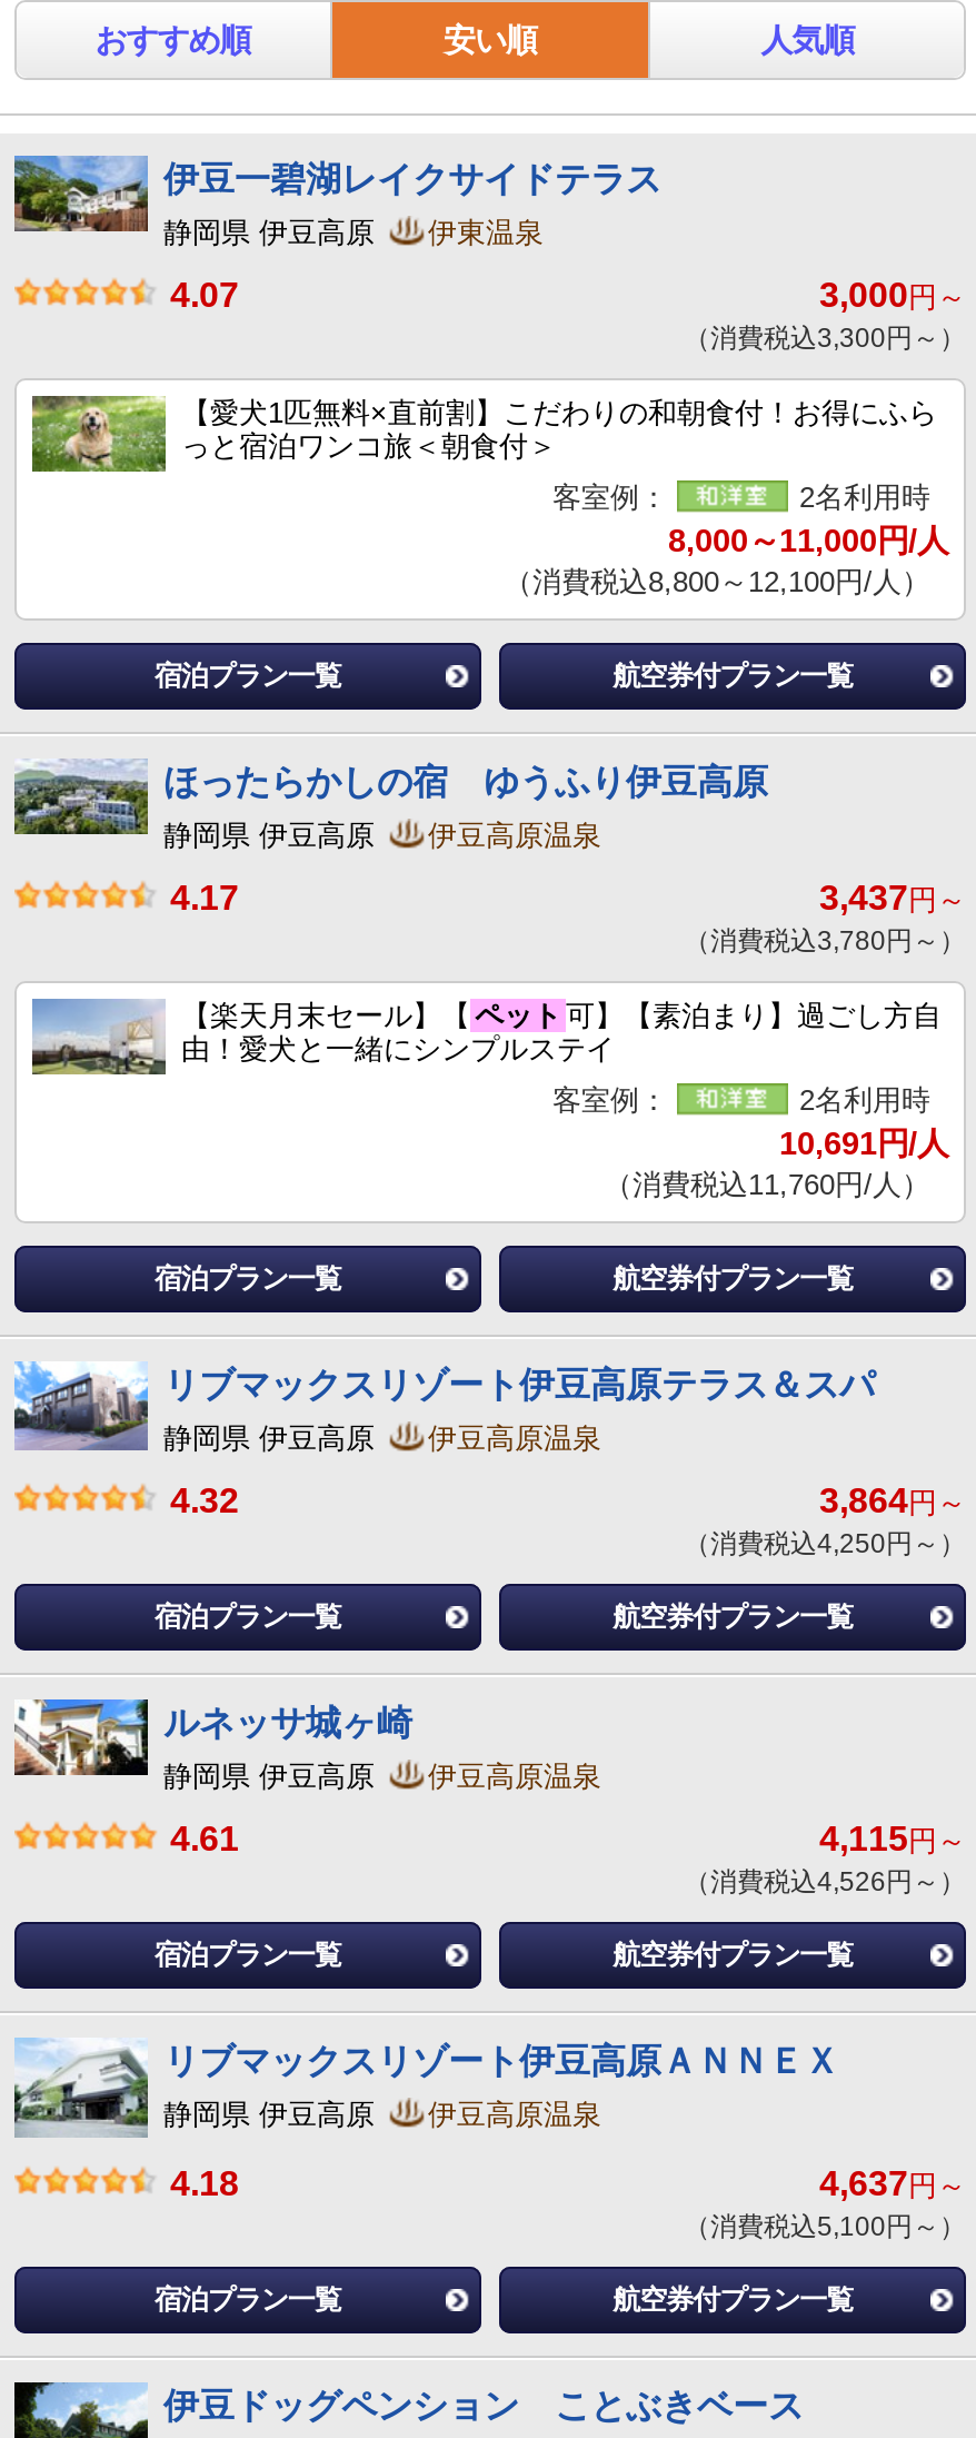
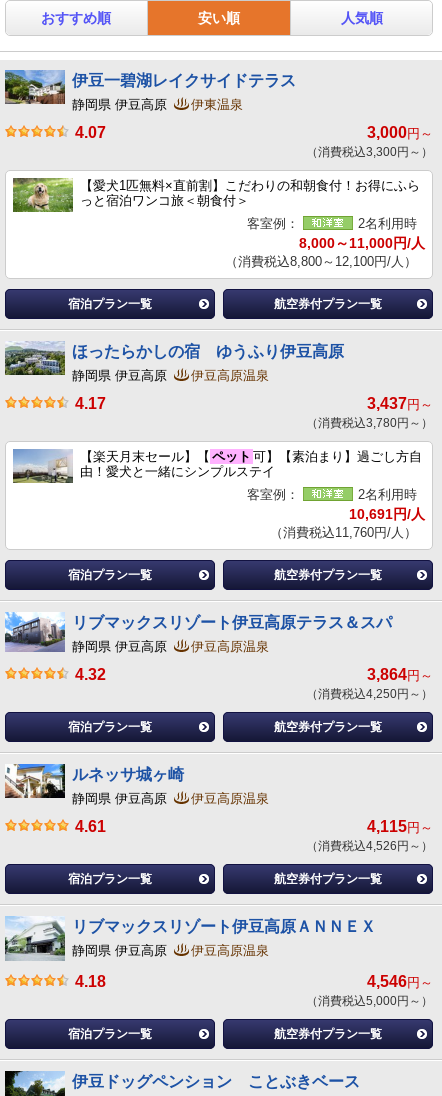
- 4,637円～
+ 4,546円～

- （消費税込5,100円～）
+ （消費税込5,000円～）
